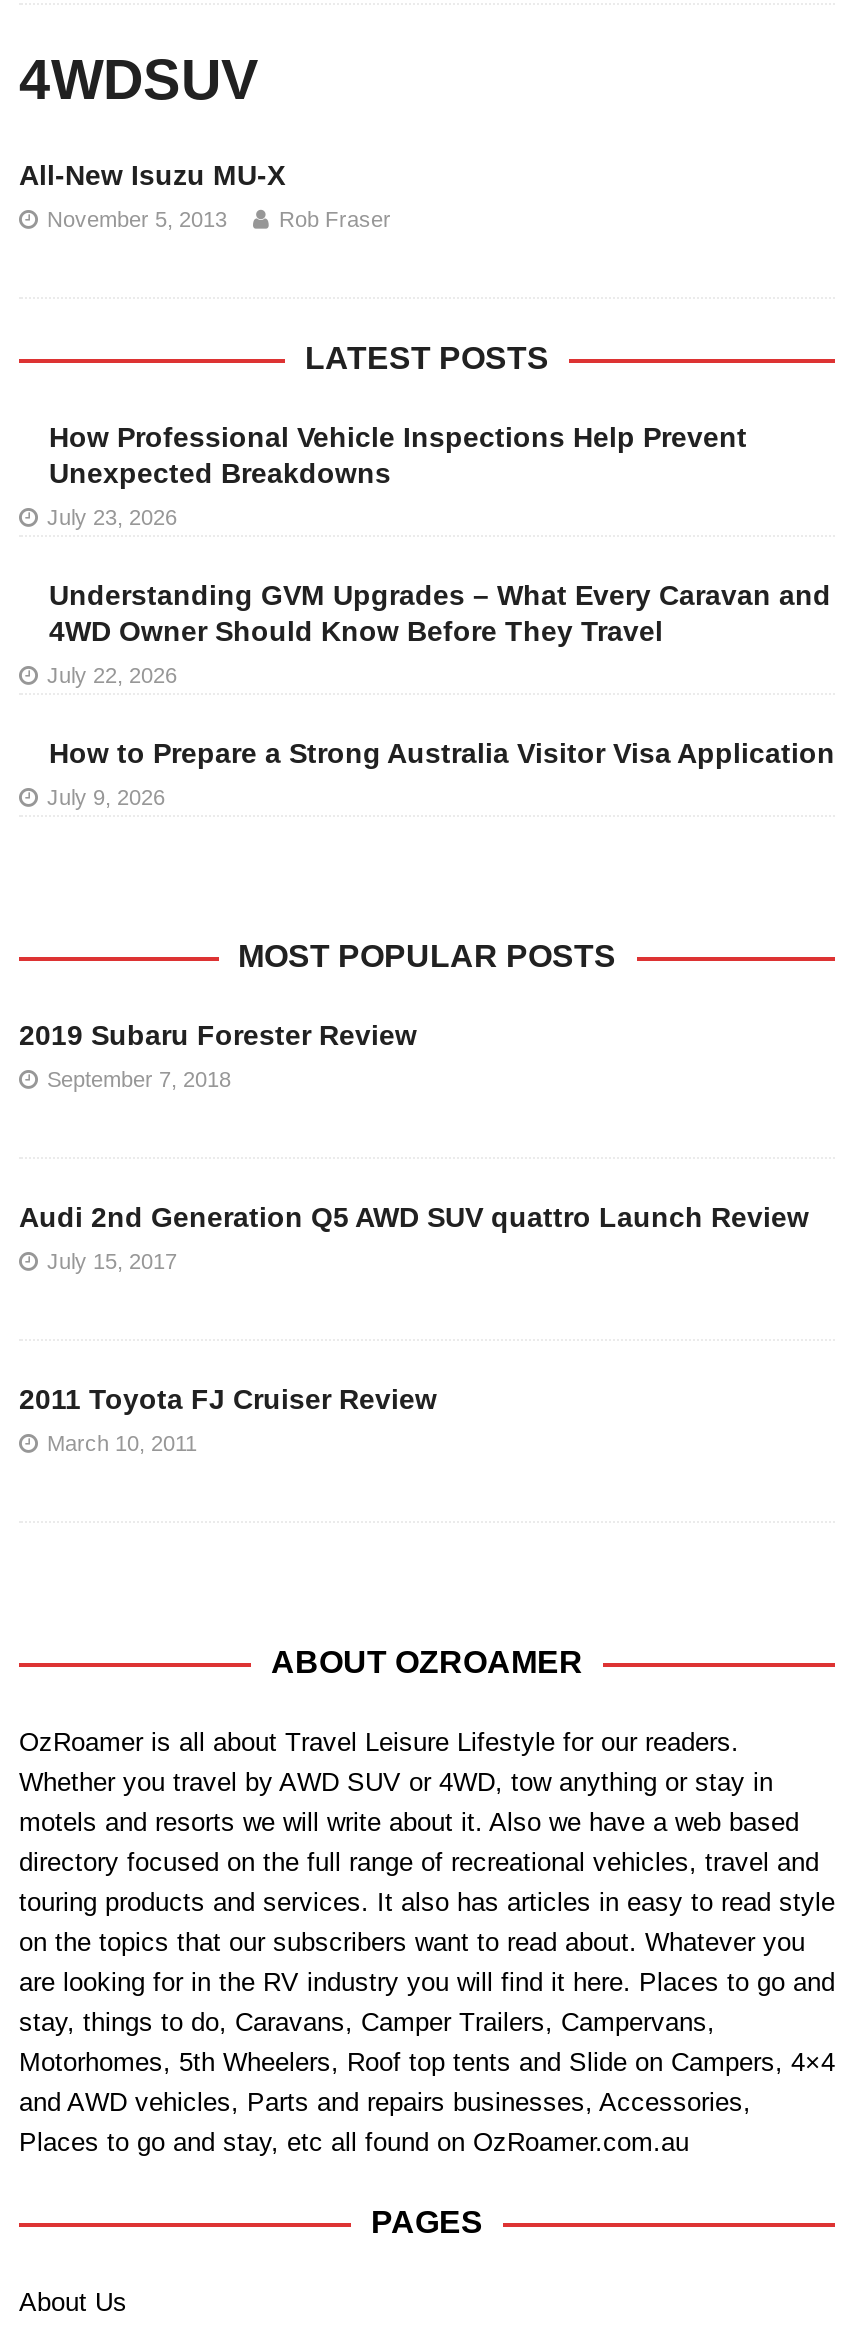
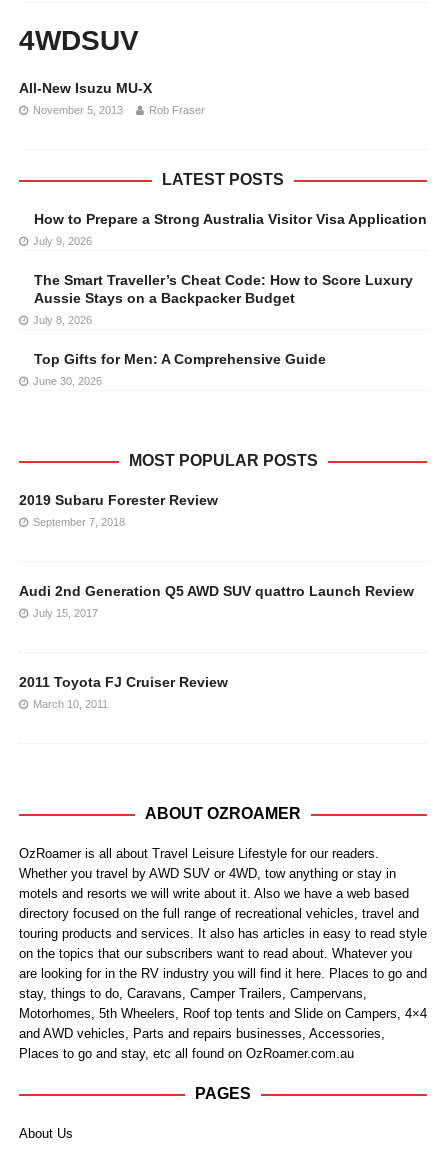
- How Professional Vehicle Inspections Help Prevent
- Unexpected Breakdowns
- July 23, 2026
- Understanding GVM Upgrades – What Every Caravan and
- 4WD Owner Should Know Before They Travel
- July 22, 2026

moved up: How to Prepare a Strong Australia Visitor Visa Application | July 9, 2026

+ The Smart Traveller’s Cheat Code: How to Score Luxury
+ Aussie Stays on a Backpacker Budget
+ July 8, 2026
+ Top Gifts for Men: A Comprehensive Guide
+ June 30, 2026
